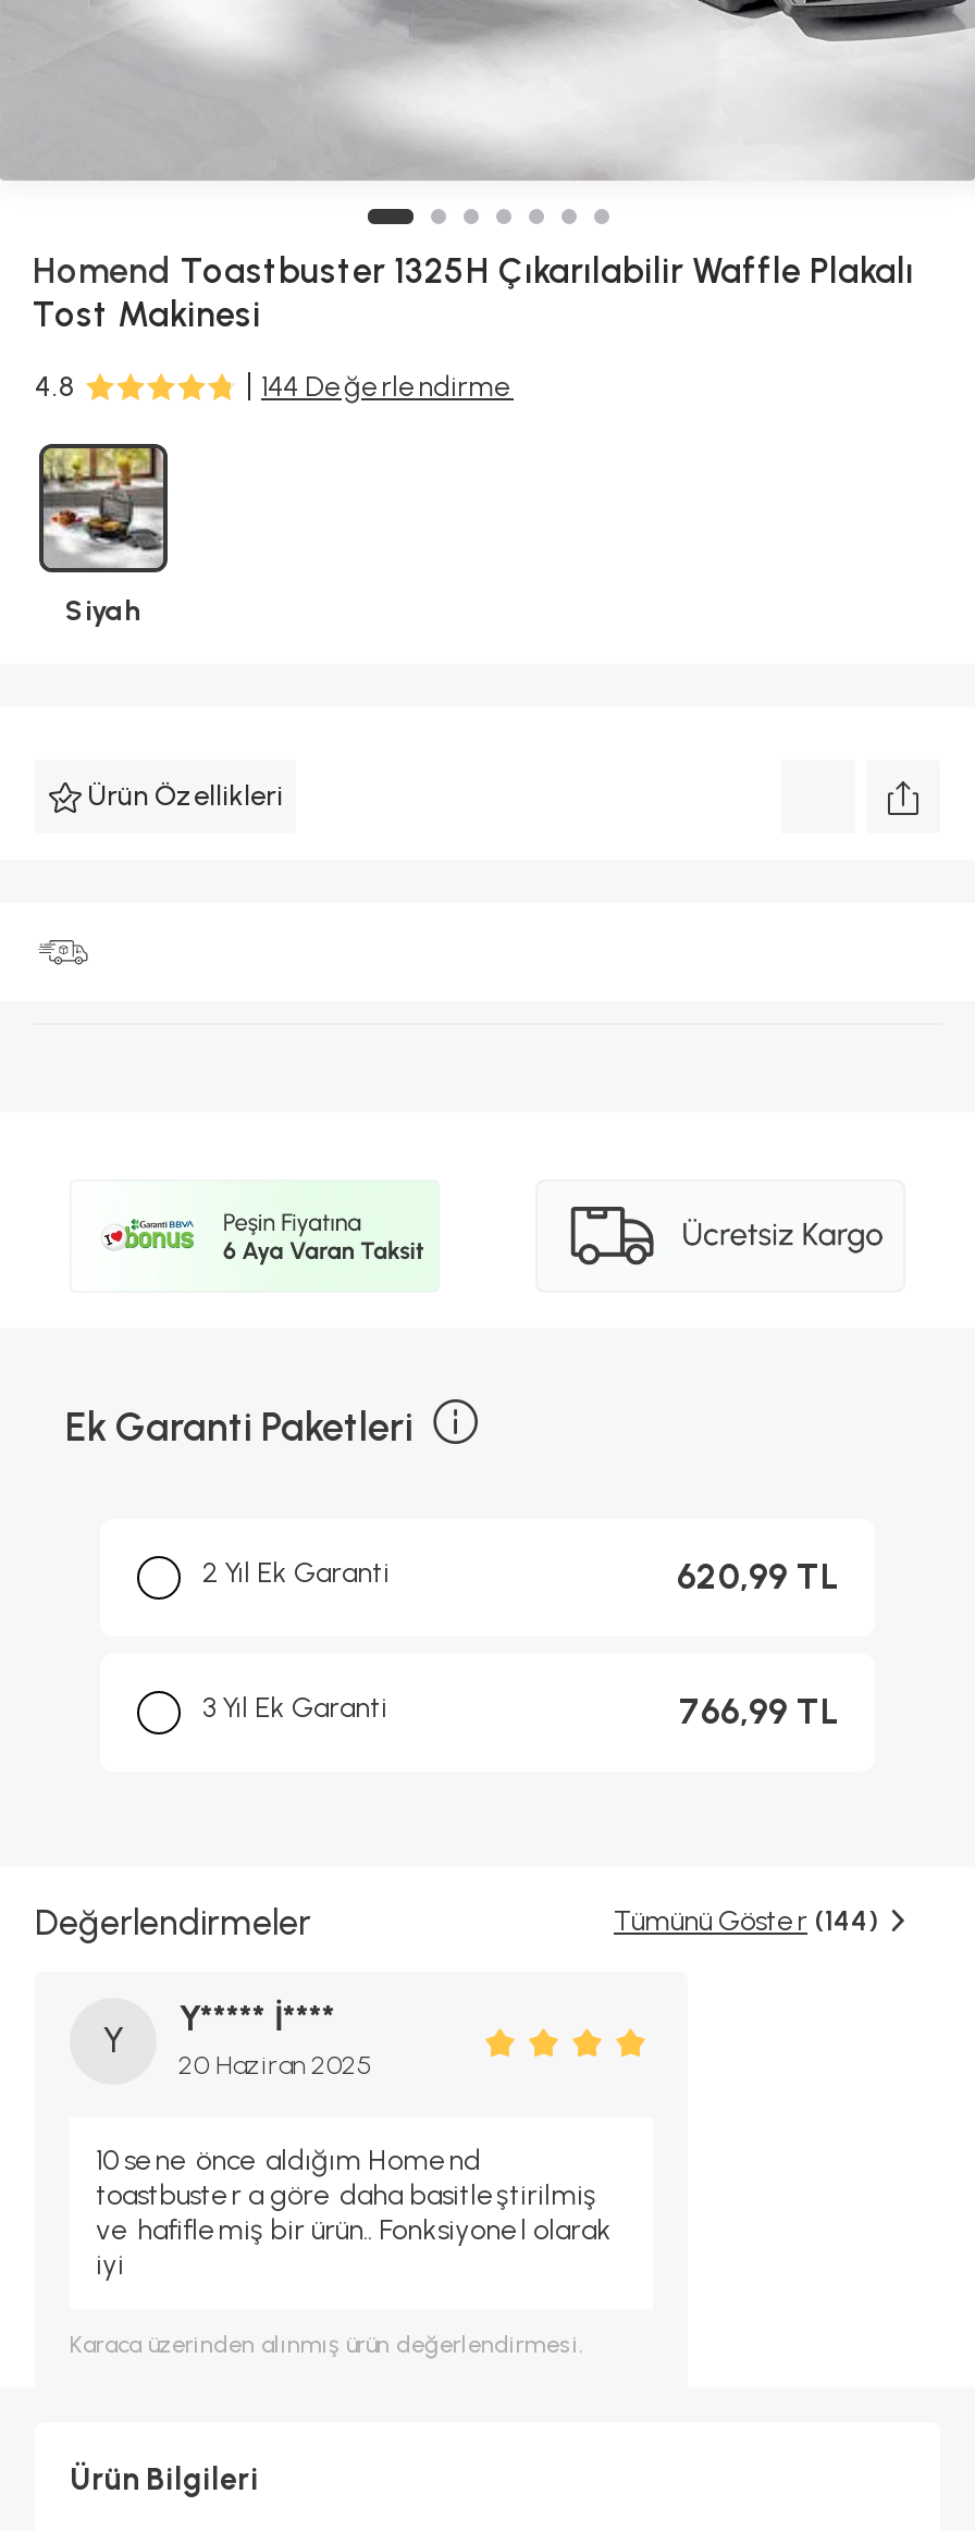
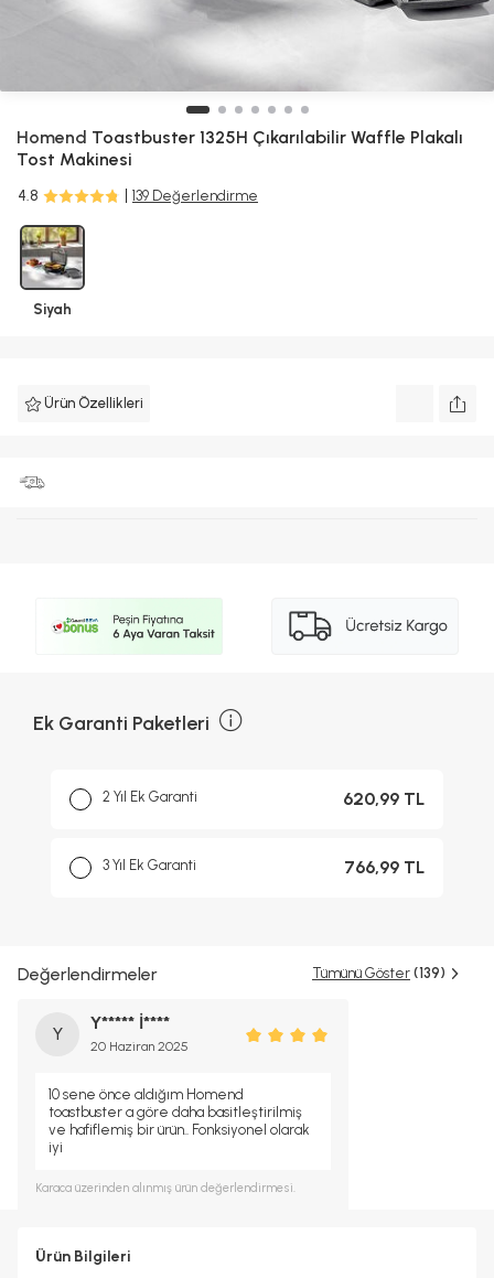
- 144 Değerlendirme
+ 139 Değerlendirme

- Tümünü Göster (144)
+ Tümünü Göster (139)
